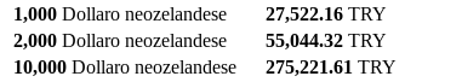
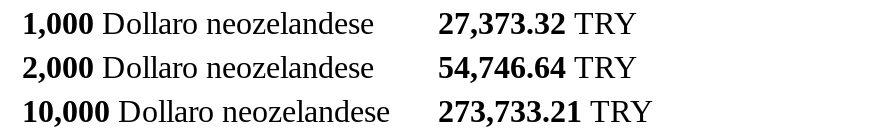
- 1,000 Dollaro neozelandese 27,522.16 TRY
+ 1,000 Dollaro neozelandese 27,373.32 TRY

- 2,000 Dollaro neozelandese 55,044.32 TRY
+ 2,000 Dollaro neozelandese 54,746.64 TRY

- 10,000 Dollaro neozelandese 275,221.61 TRY
+ 10,000 Dollaro neozelandese 273,733.21 TRY
